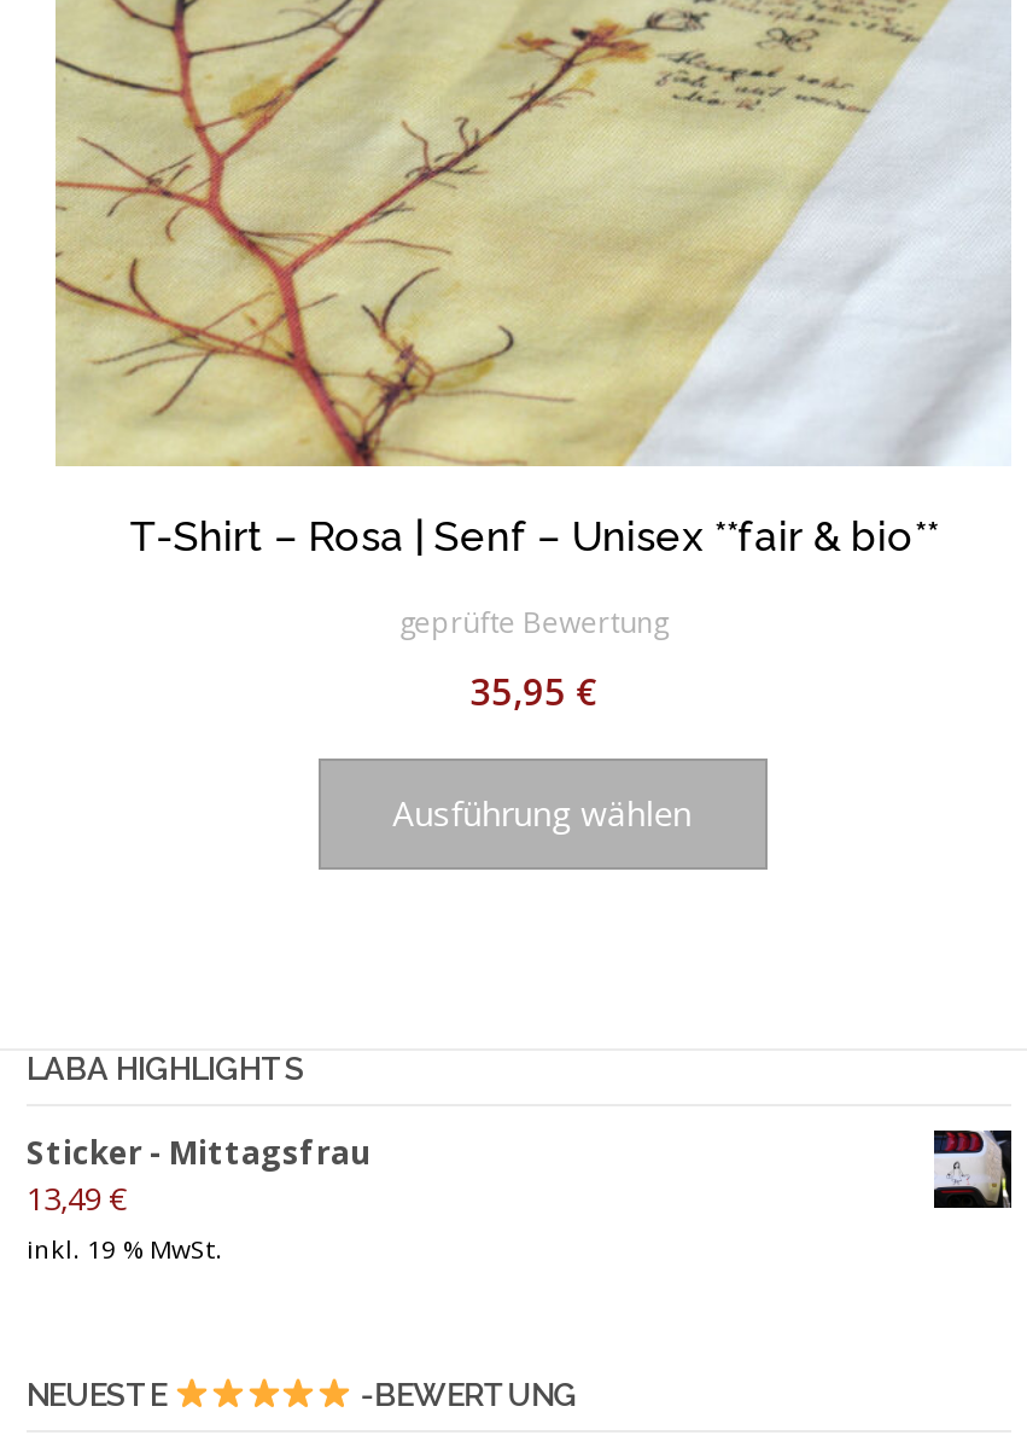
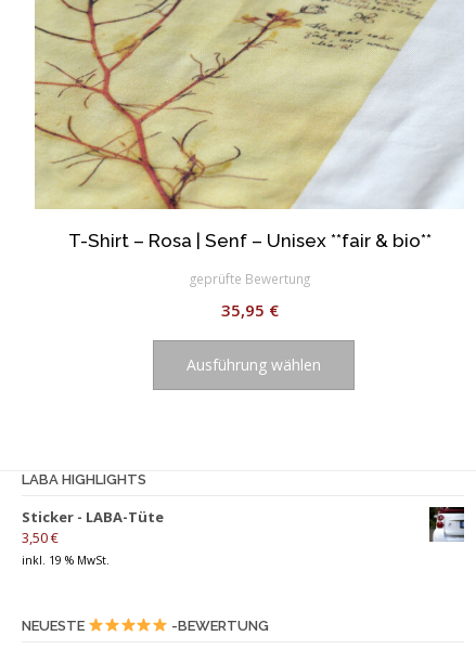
- Sticker - Mittagsfrau
+ Sticker - LABA-Tüte

- [image]
+ [image]

- 13,49 €
+ 3,50 €
